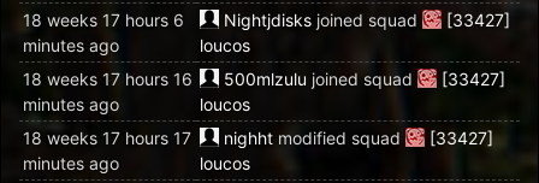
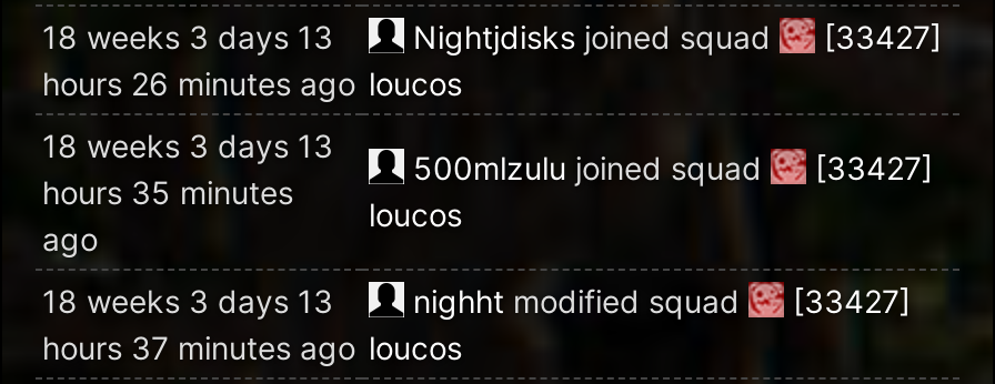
- 18 weeks 17 hours 6
- minutes ago
+ 18 weeks 3 days 13
+ hours 26 minutes ago

- 18 weeks 17 hours 16
- minutes ago
+ 18 weeks 3 days 13
+ hours 35 minutes
+ ago

- 18 weeks 17 hours 17
- minutes ago
+ 18 weeks 3 days 13
+ hours 37 minutes ago
